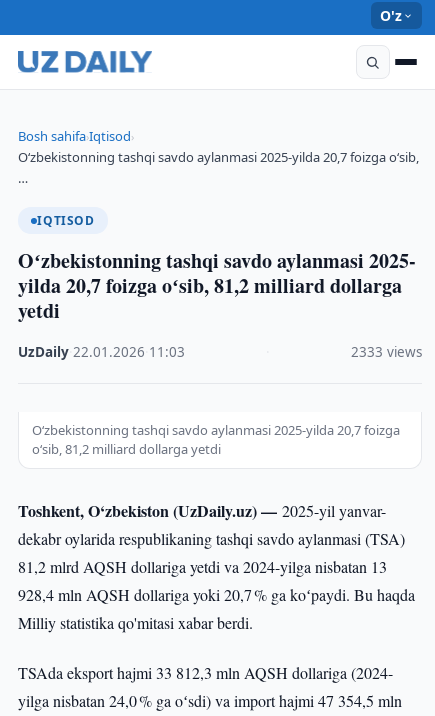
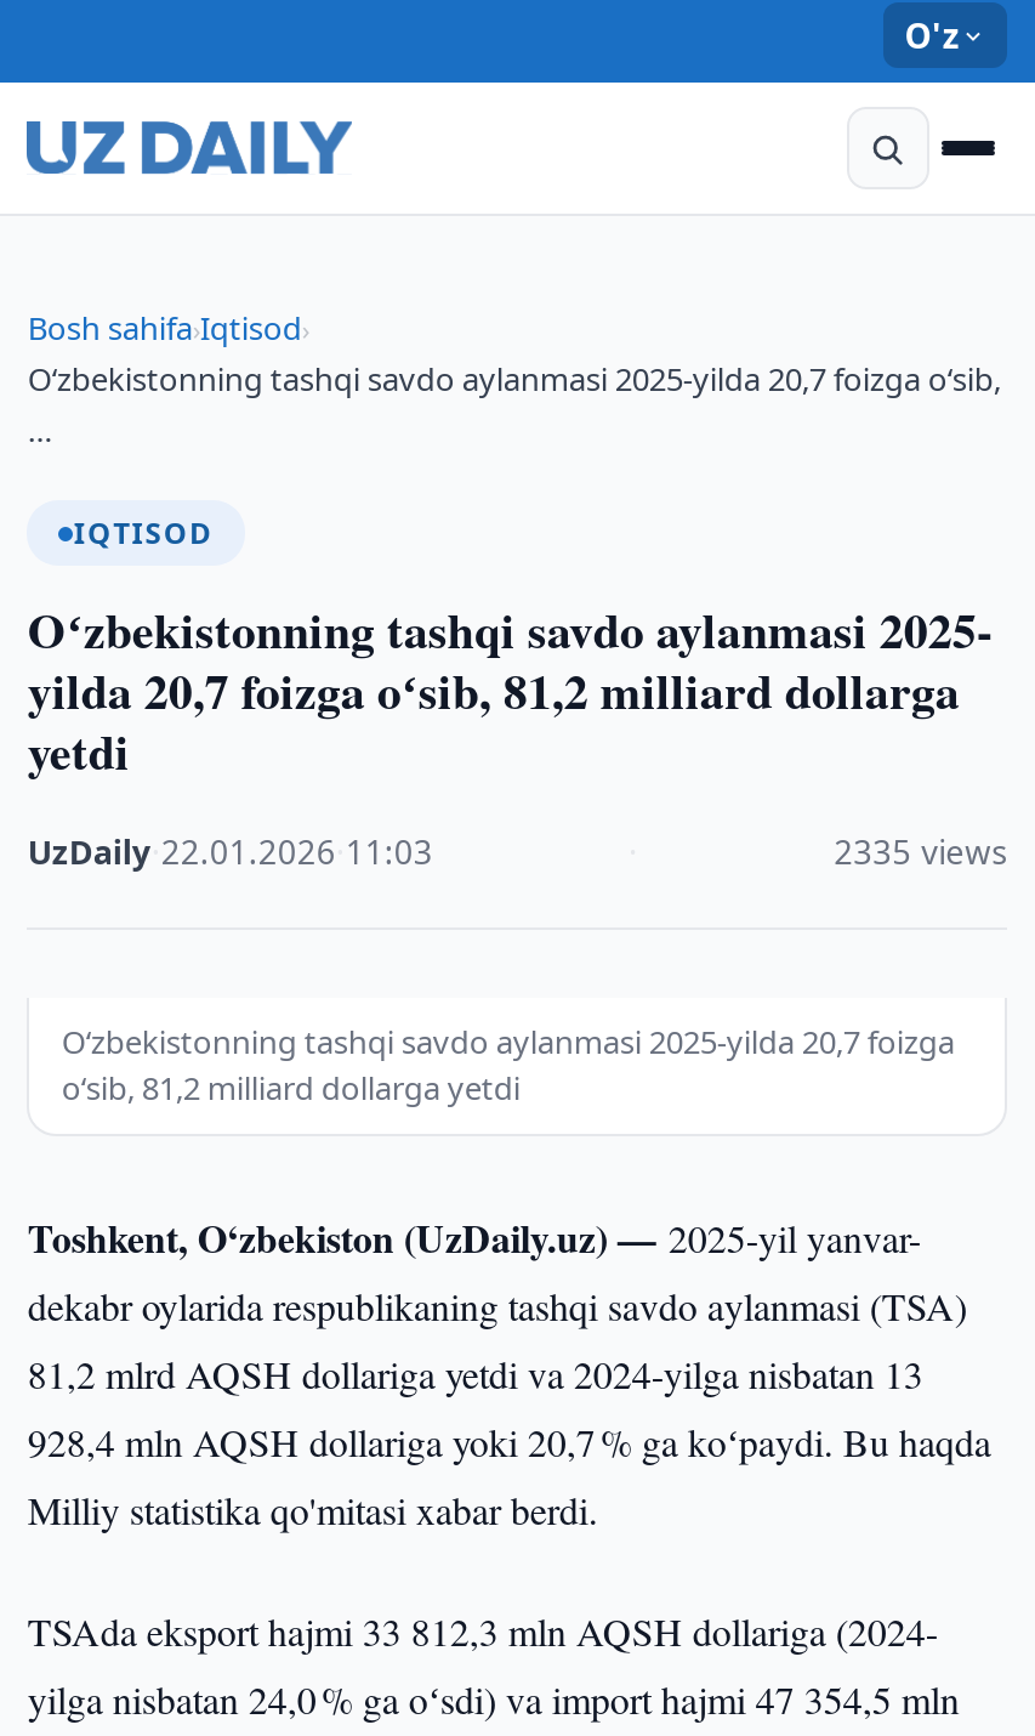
- 2333 views
+ 2335 views
